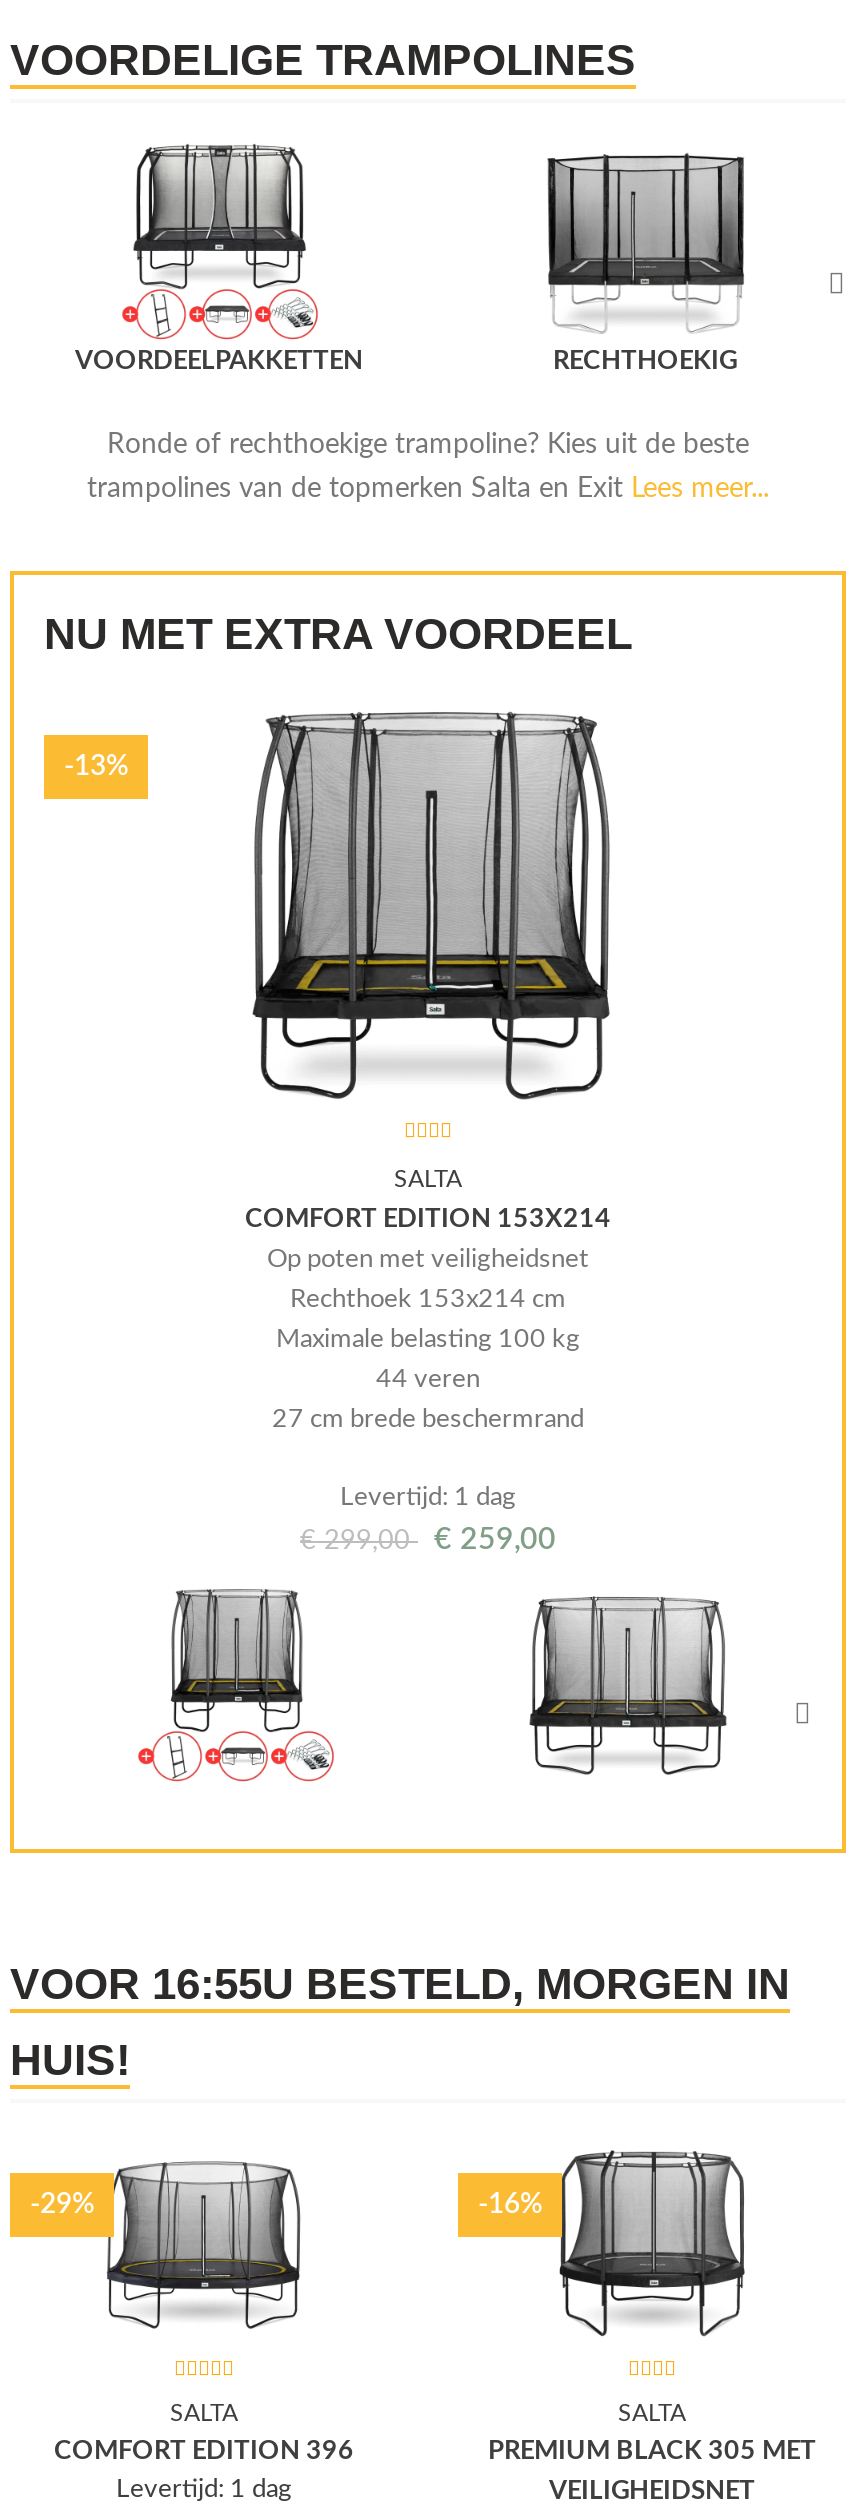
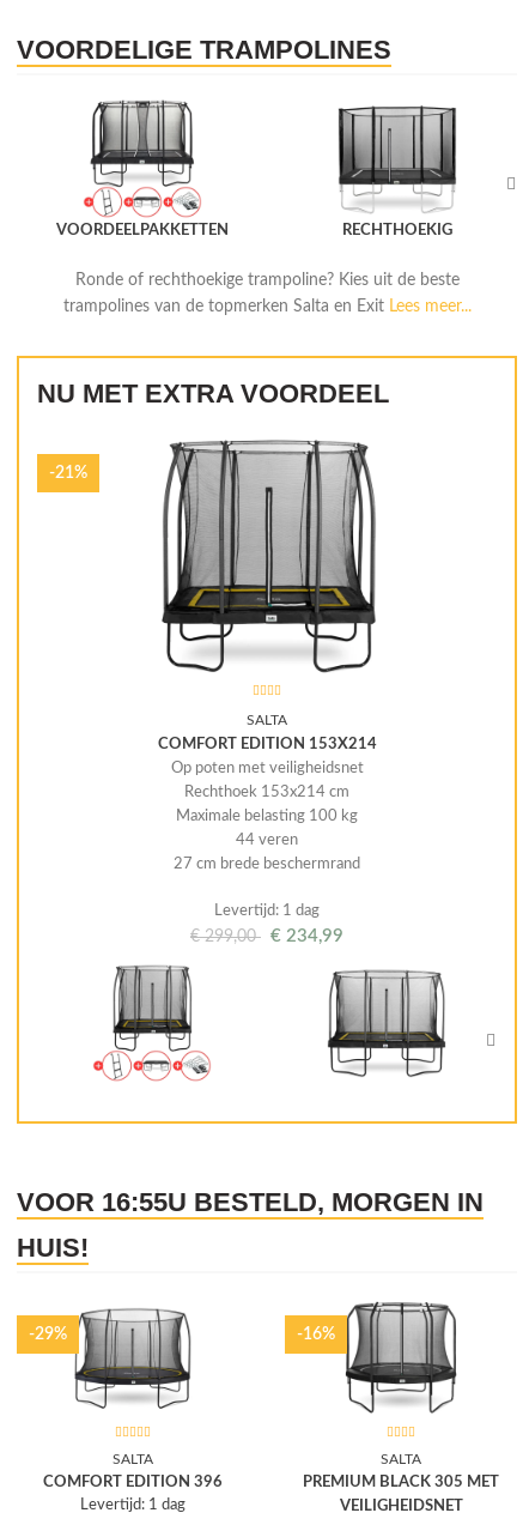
- -13%
+ -21%

- €299,00 €259,00
+ €299,00 €234,99
